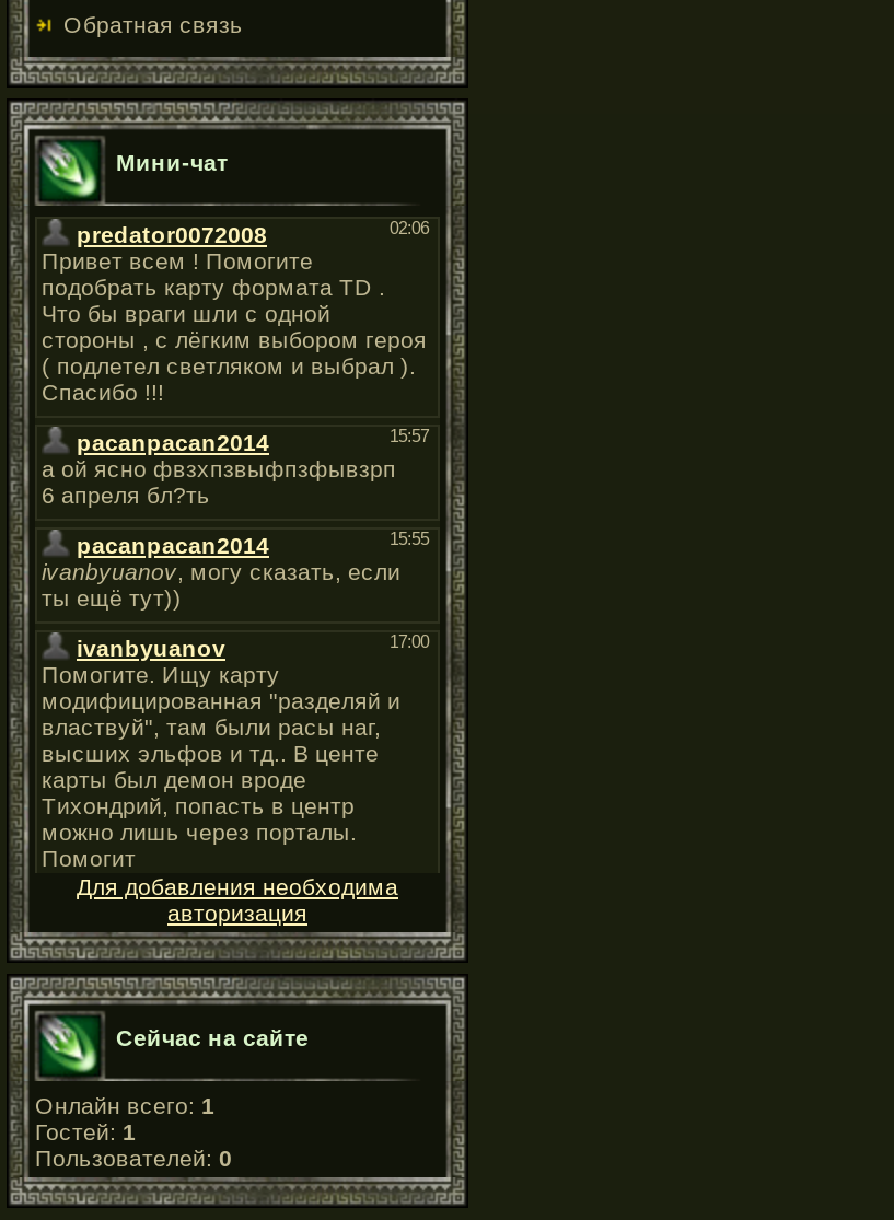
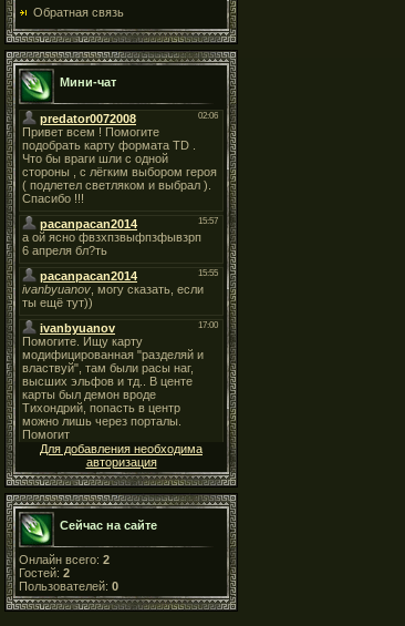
- Онлайн всего: 1
+ Онлайн всего: 2

- Гостей: 1
+ Гостей: 2
